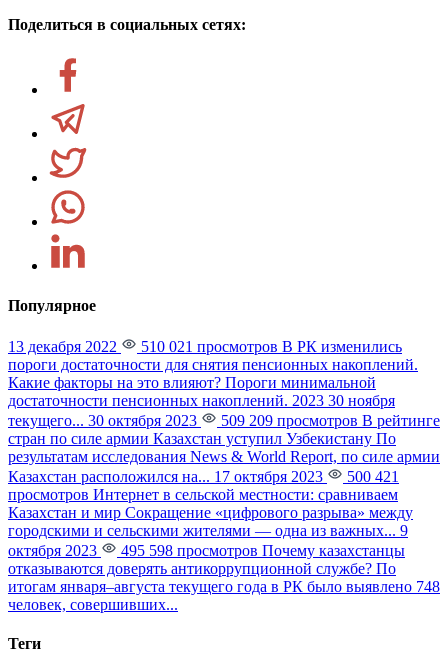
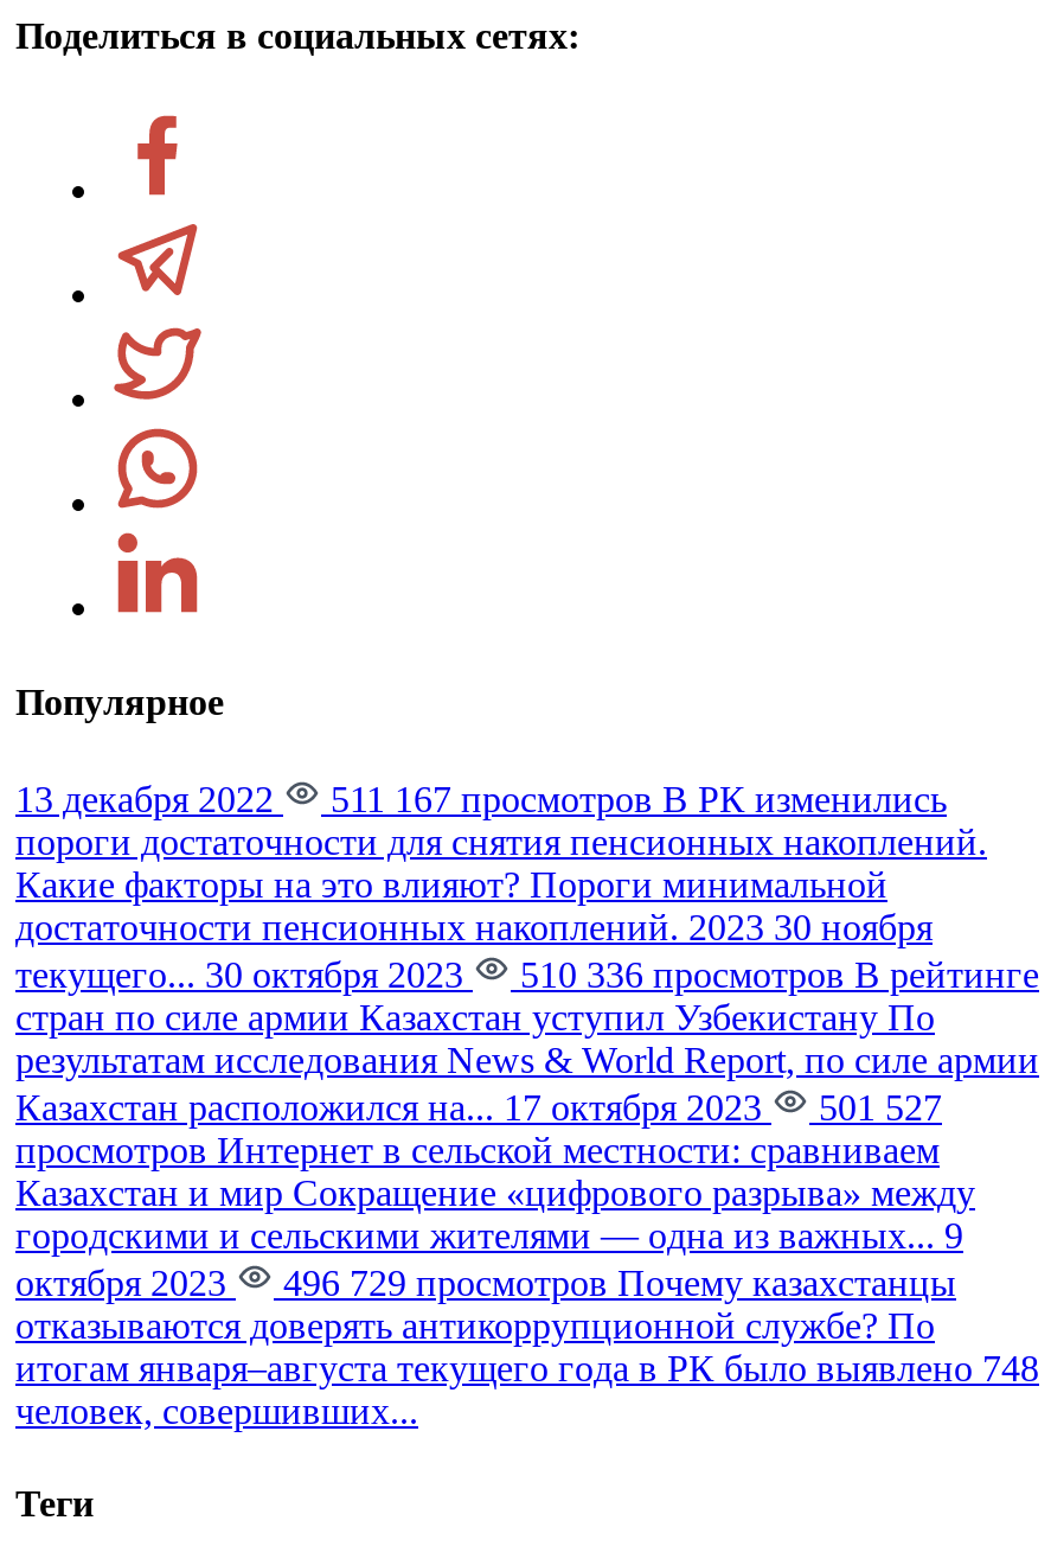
- 510 021 просмотров В РК изменились
+ 511 167 просмотров В РК изменились

- 509 209 просмотров В рейтинге
+ 510 336 просмотров В рейтинге

- Казахстан расположился на... 17 октября 2023 500 421
+ Казахстан расположился на... 17 октября 2023 501 527

- 495 598 просмотров Почему казахстанцы
+ 496 729 просмотров Почему казахстанцы
